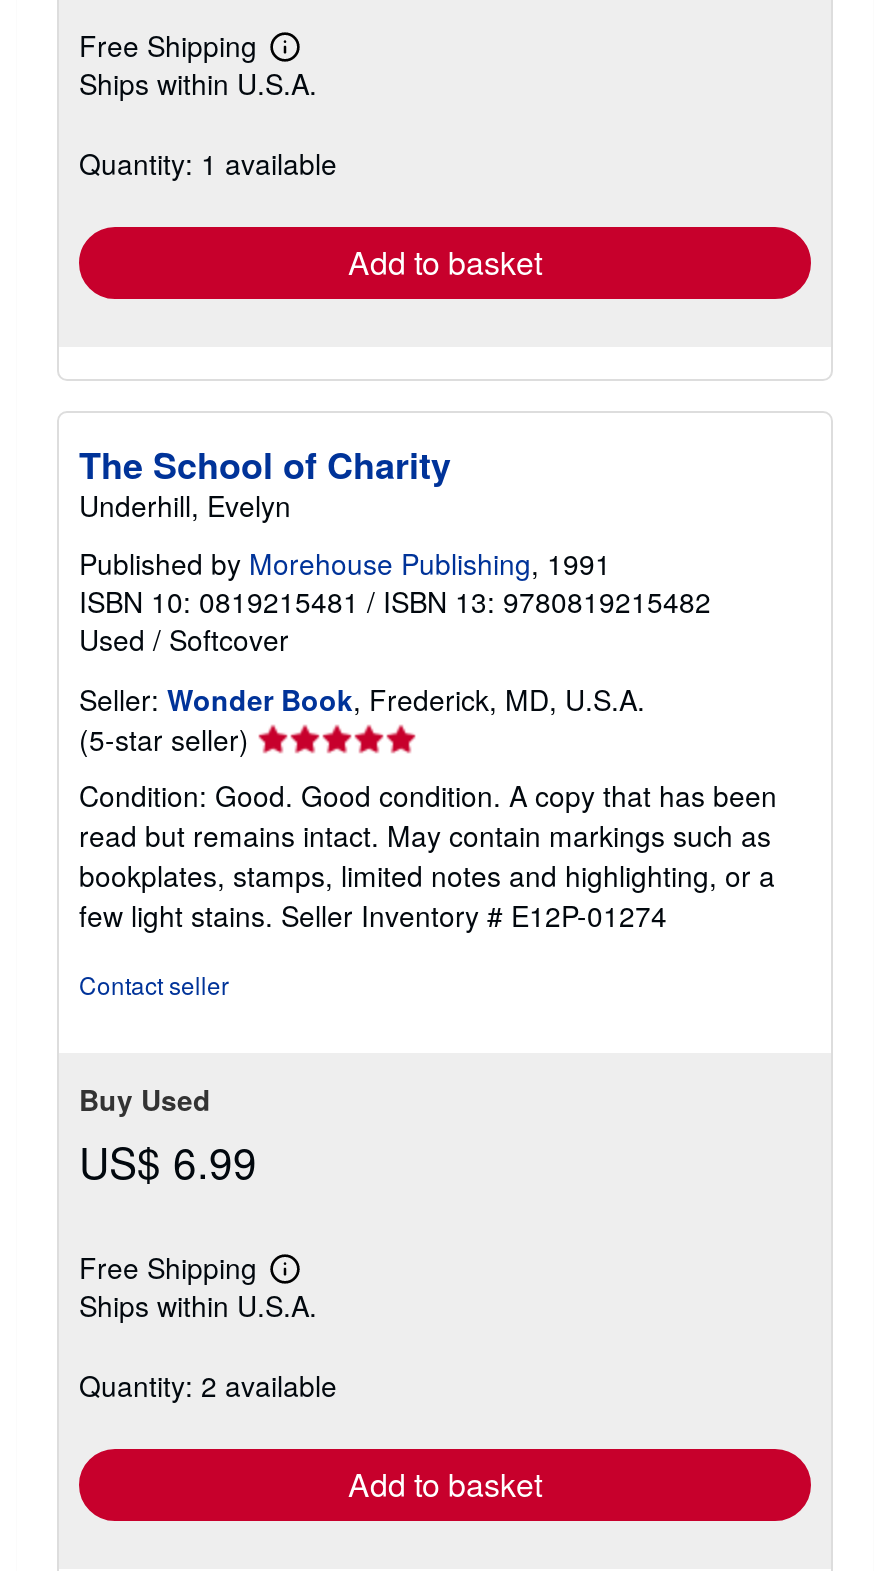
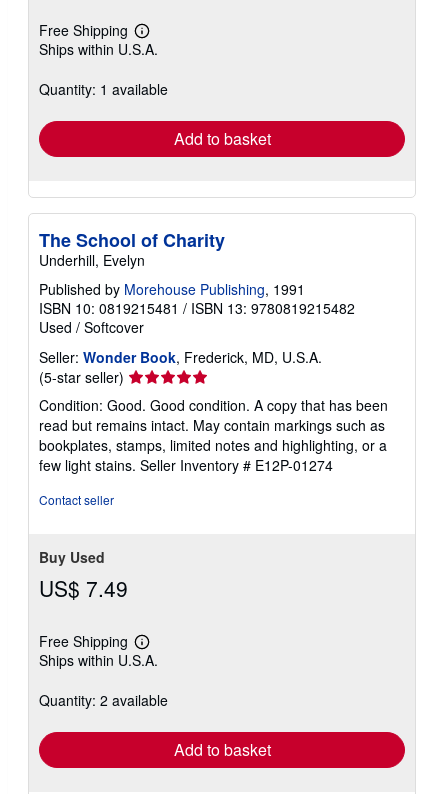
- US$ 6.99
+ US$ 7.49
